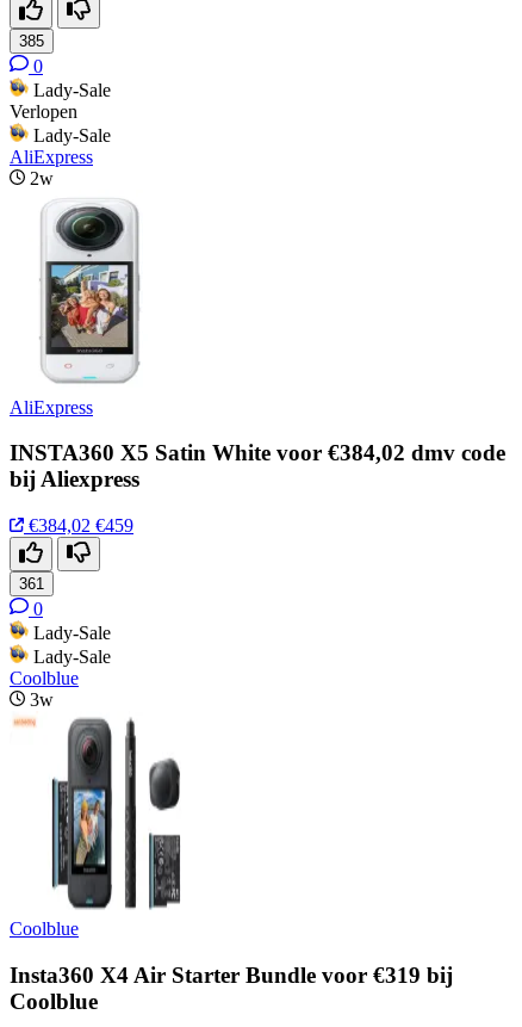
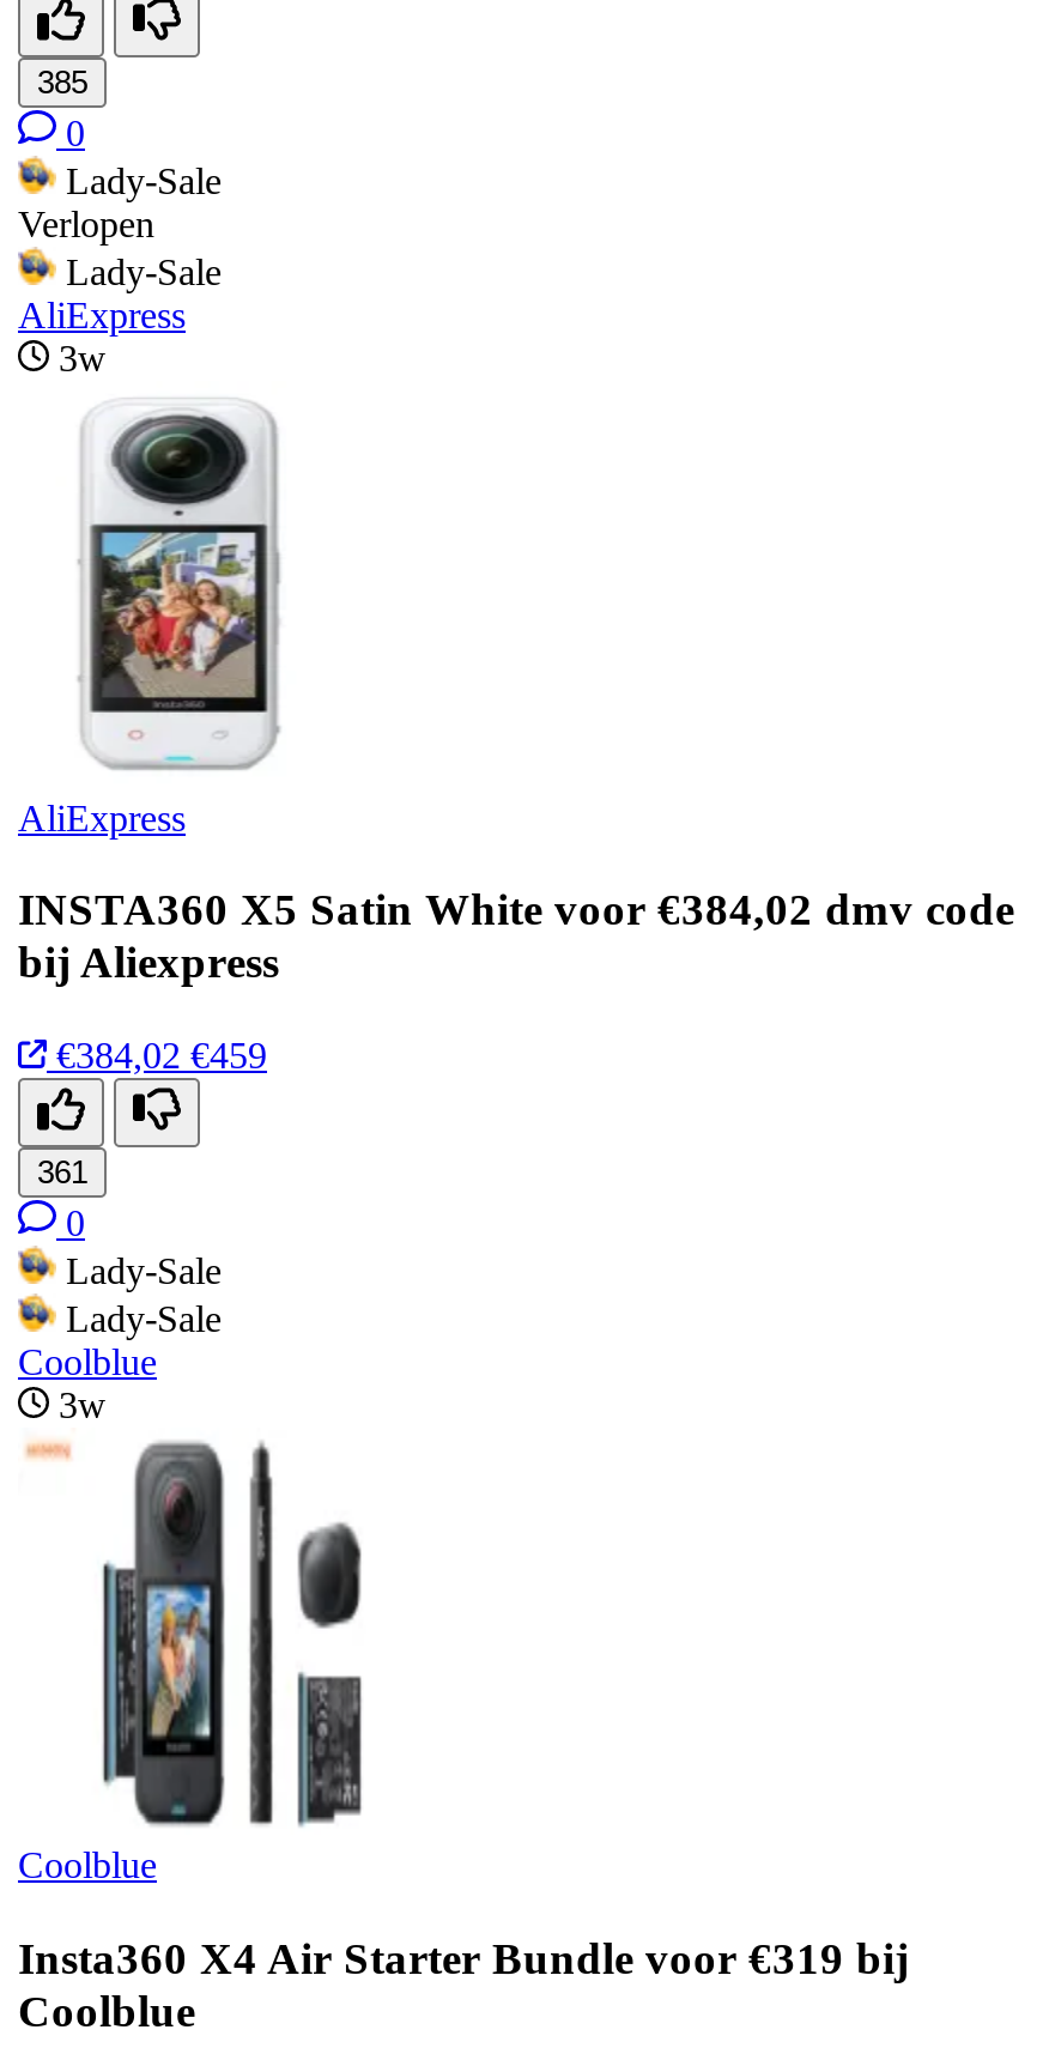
- 2w
+ 3w
